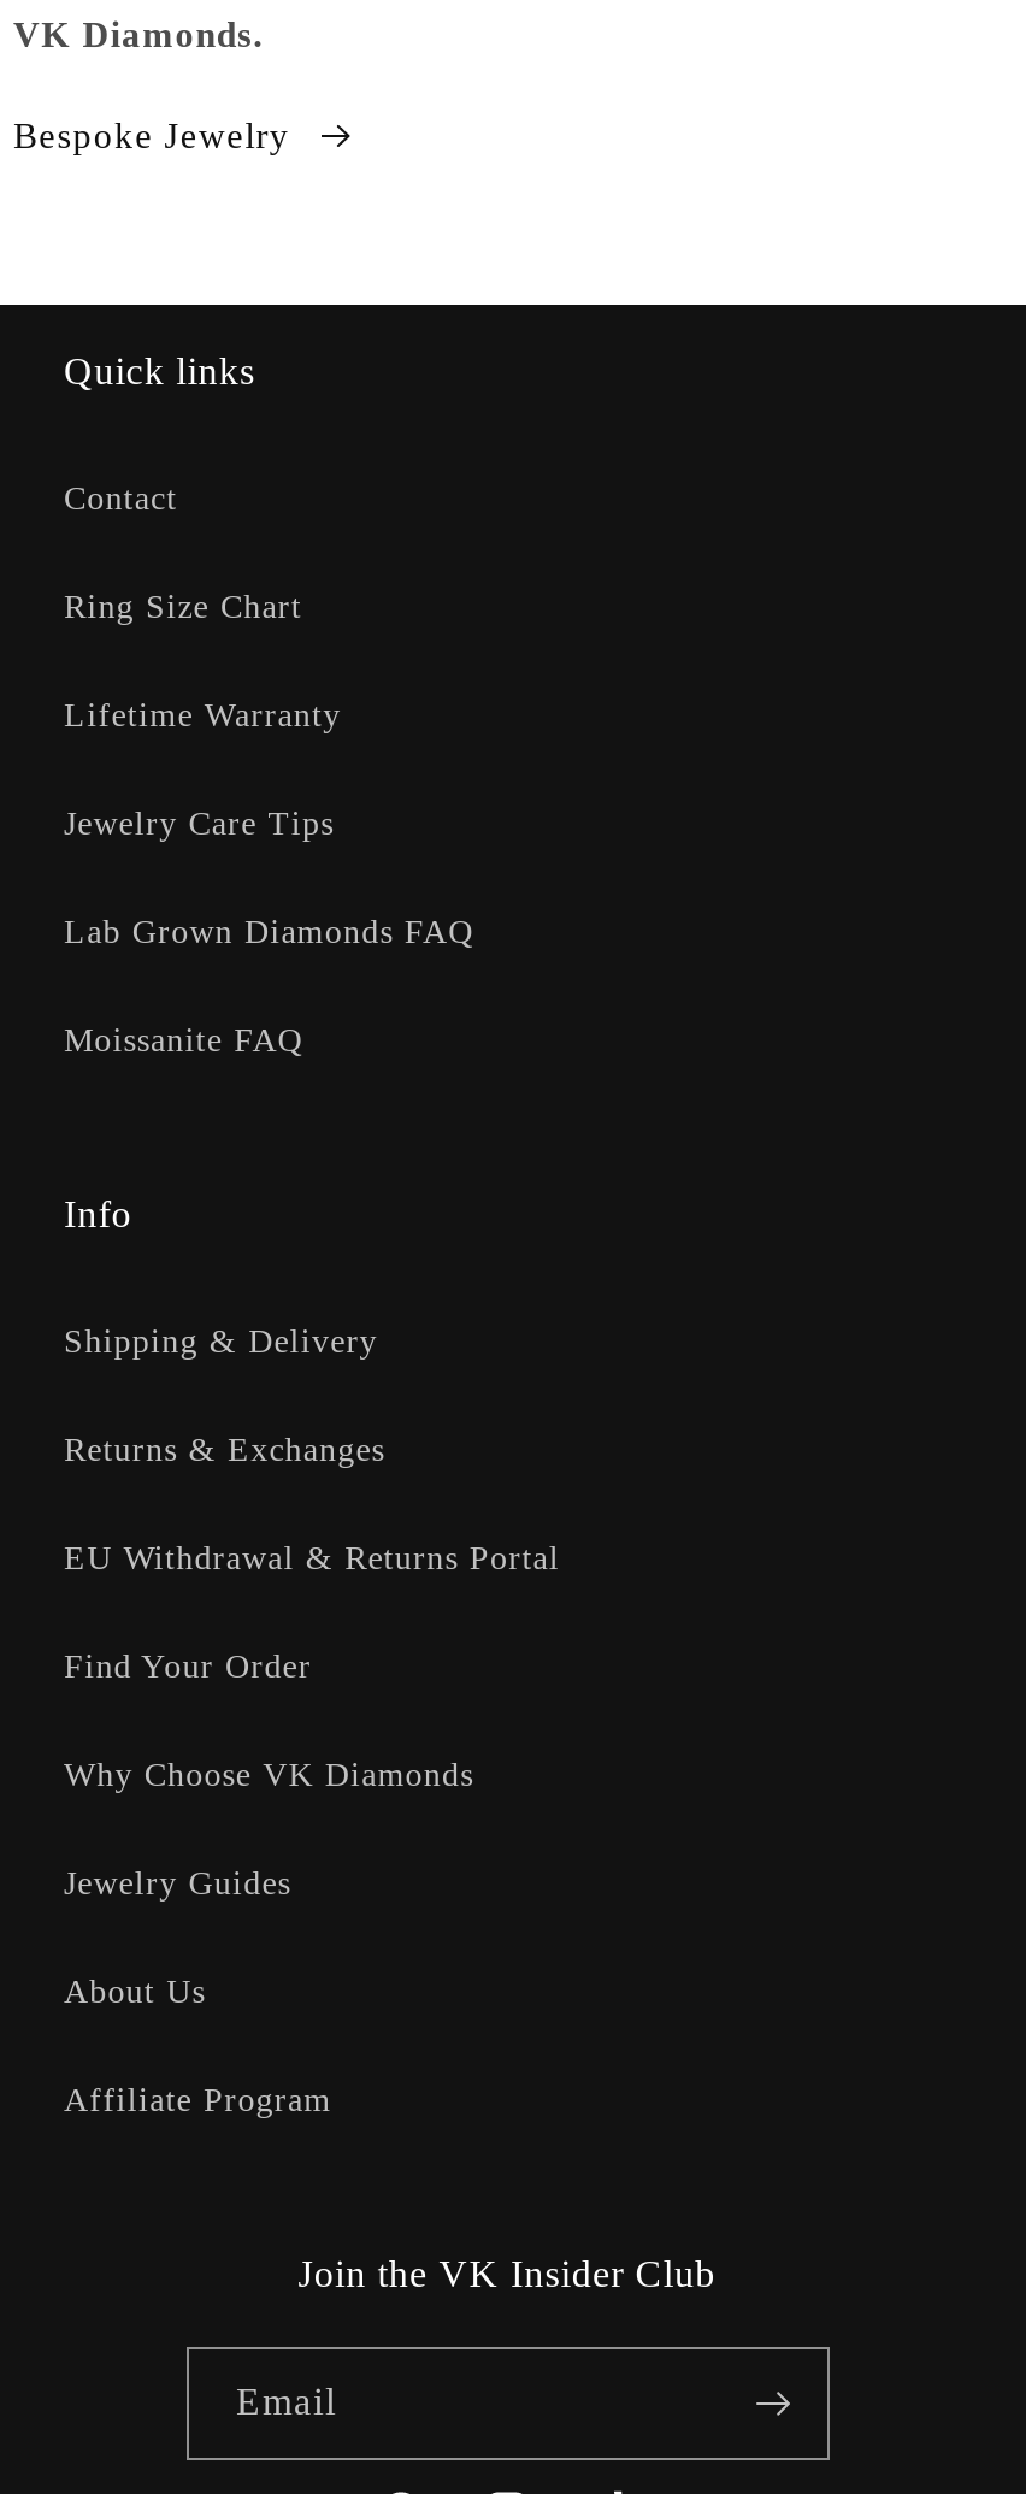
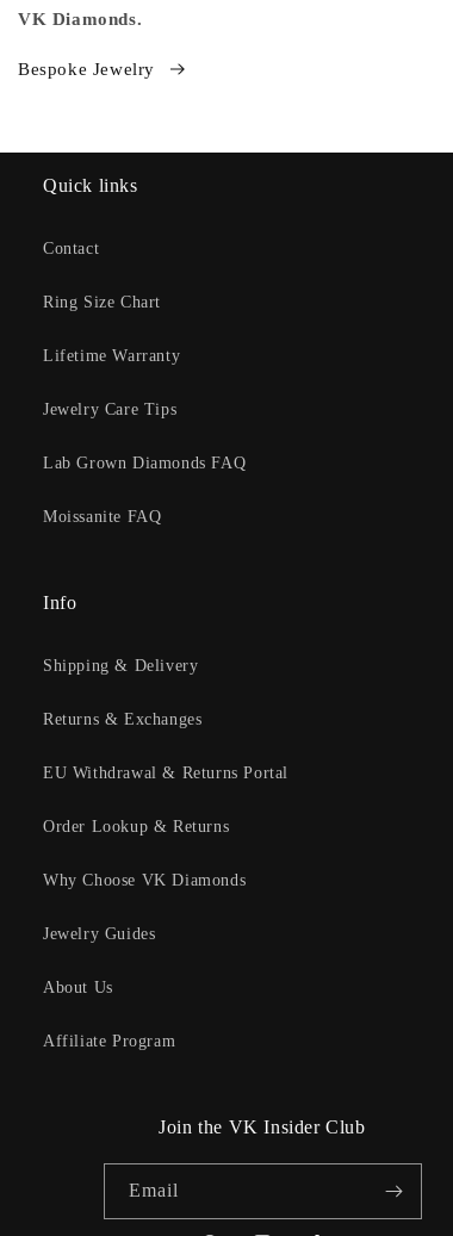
- Find Your Order
+ Order Lookup & Returns
